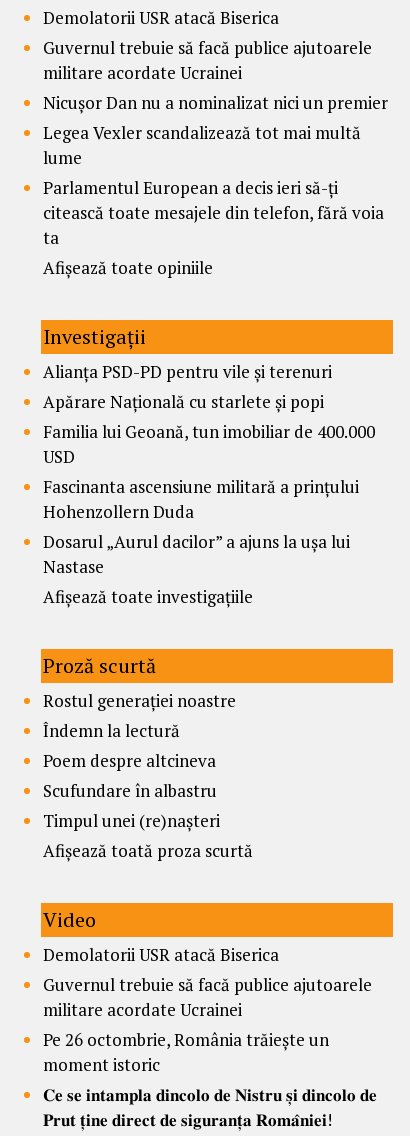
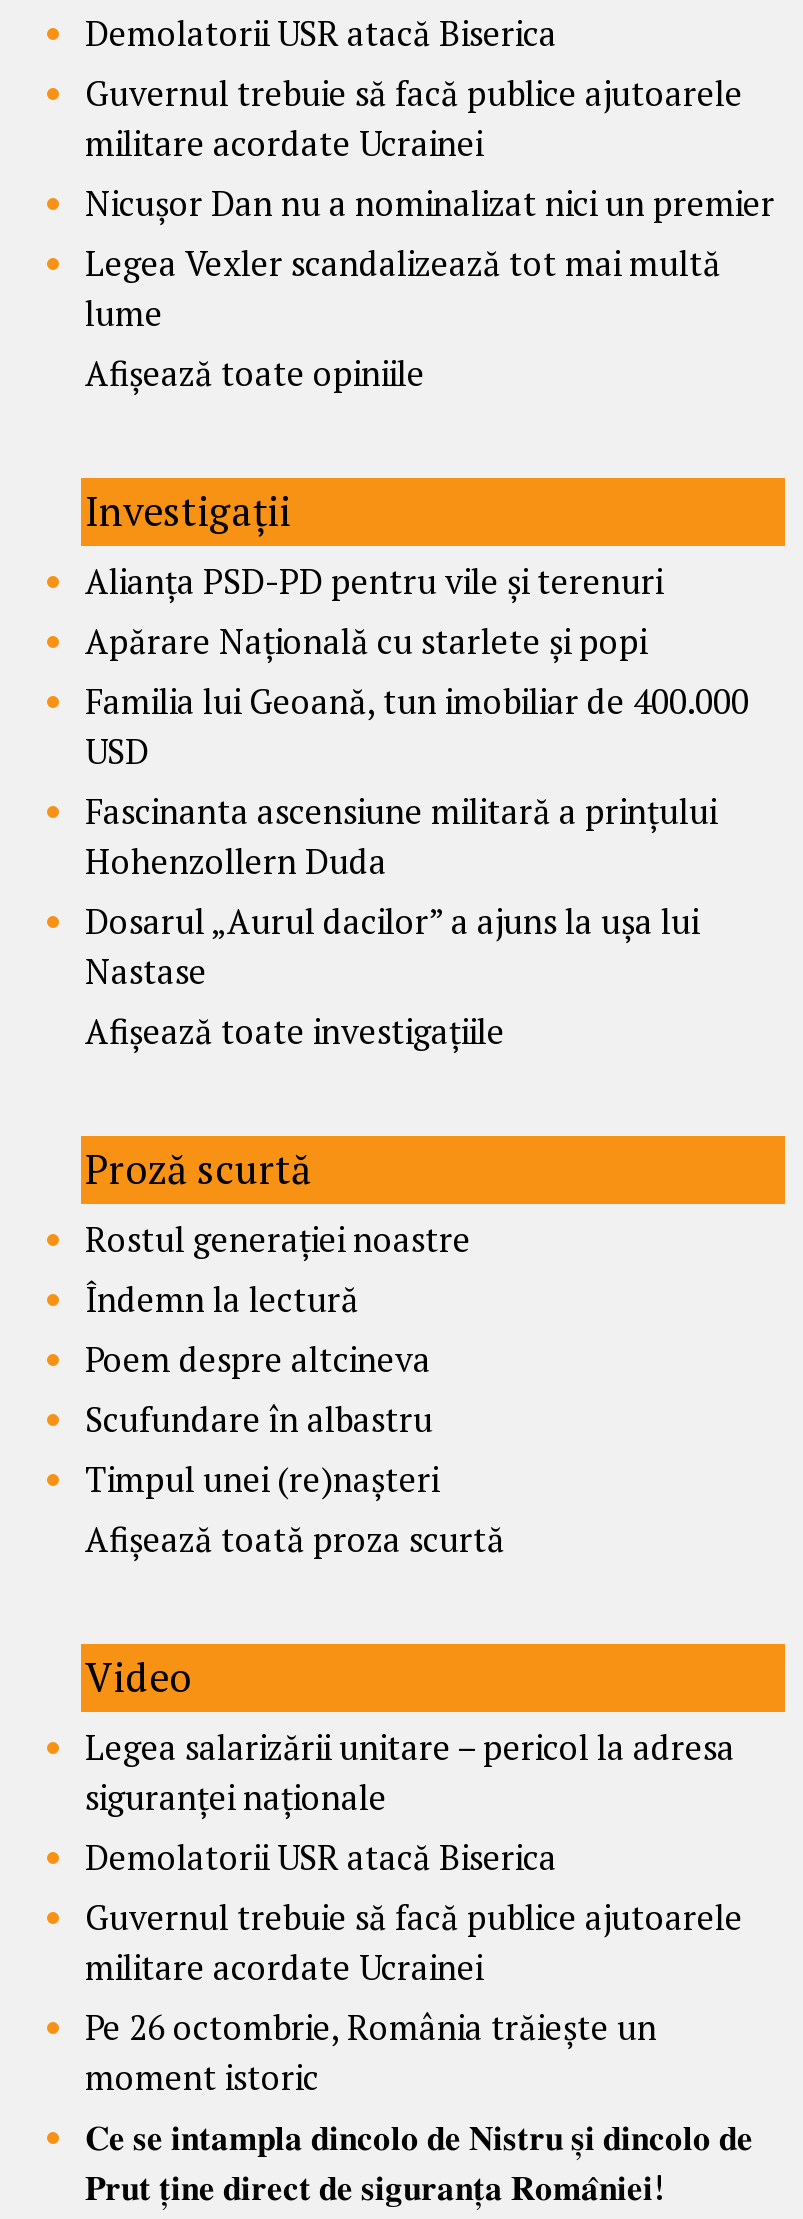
- Parlamentul European a decis ieri să-ți
- citească toate mesajele din telefon, fără voia
- ta

moved up: Afișează toate opiniile | Investigații | Alianța PSD-PD pentru vile și terenuri | ... | Afișează toată proza scurtă | Video

+ Legea salarizării unitare – pericol la adresa
+ siguranței naționale
